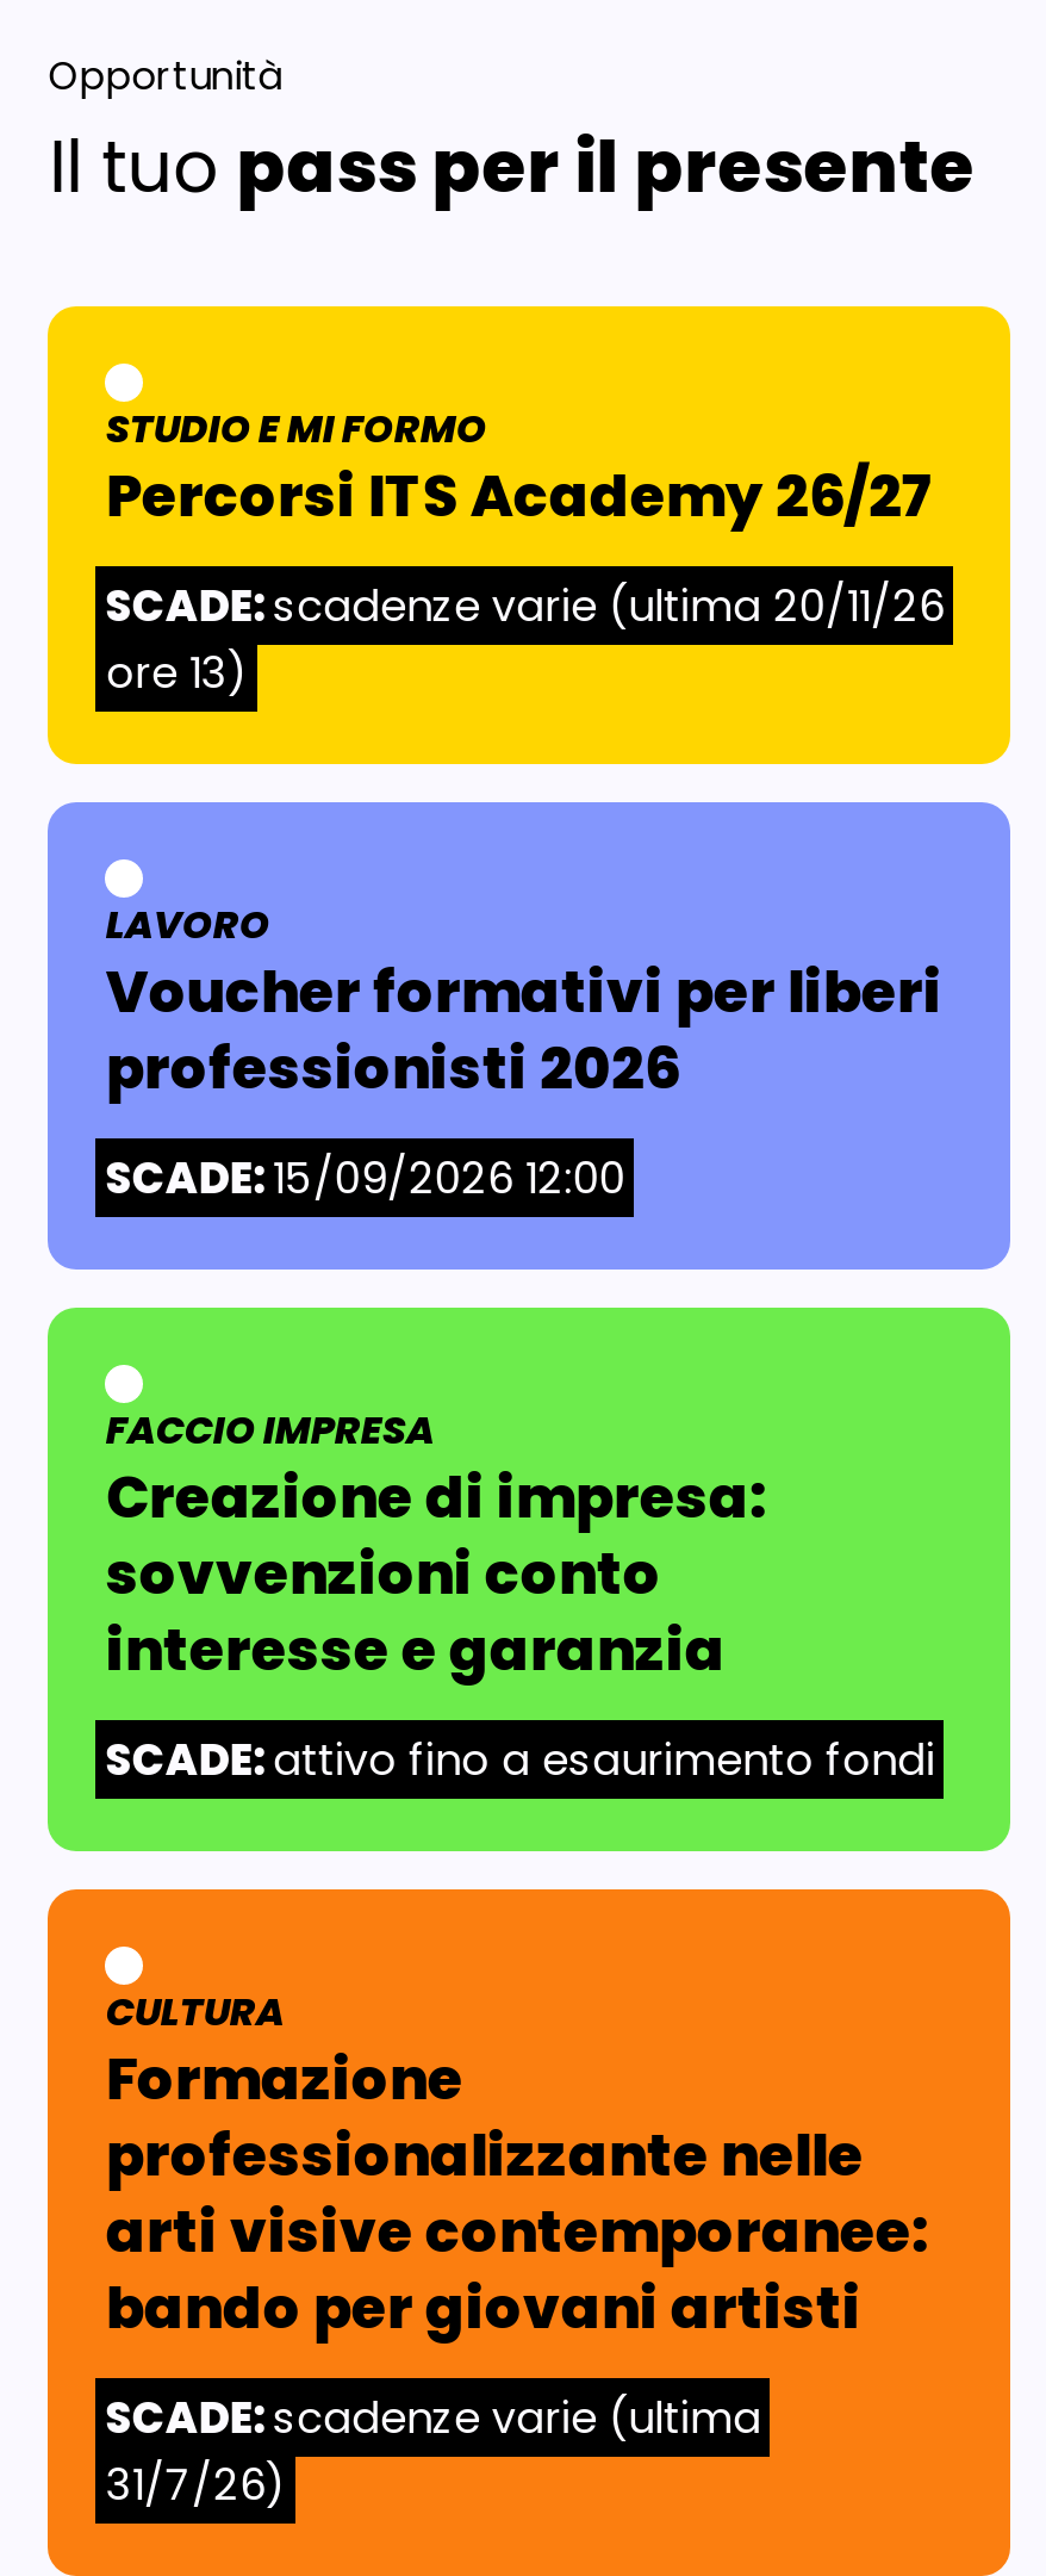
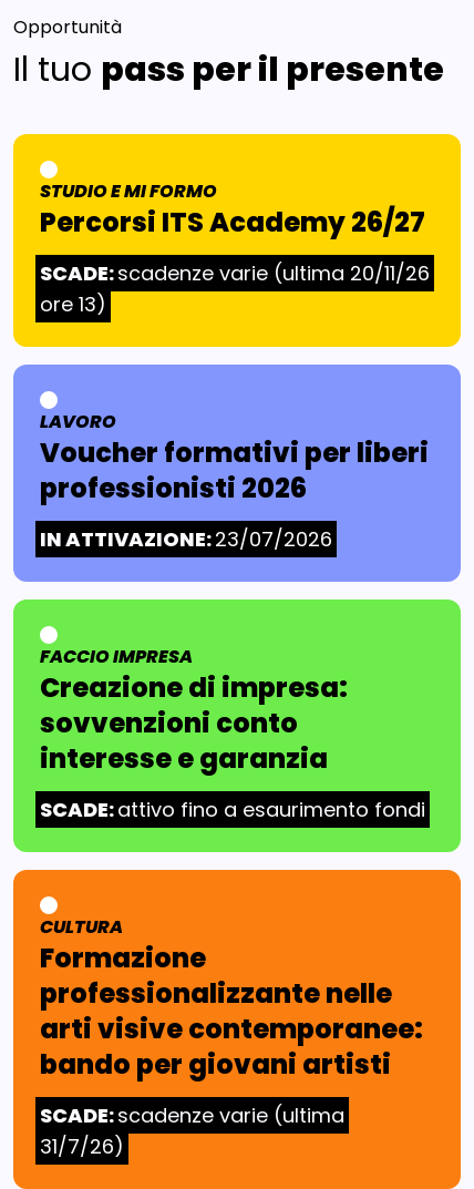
- SCADE:15/09/2026 12:00
+ IN ATTIVAZIONE:23/07/2026
